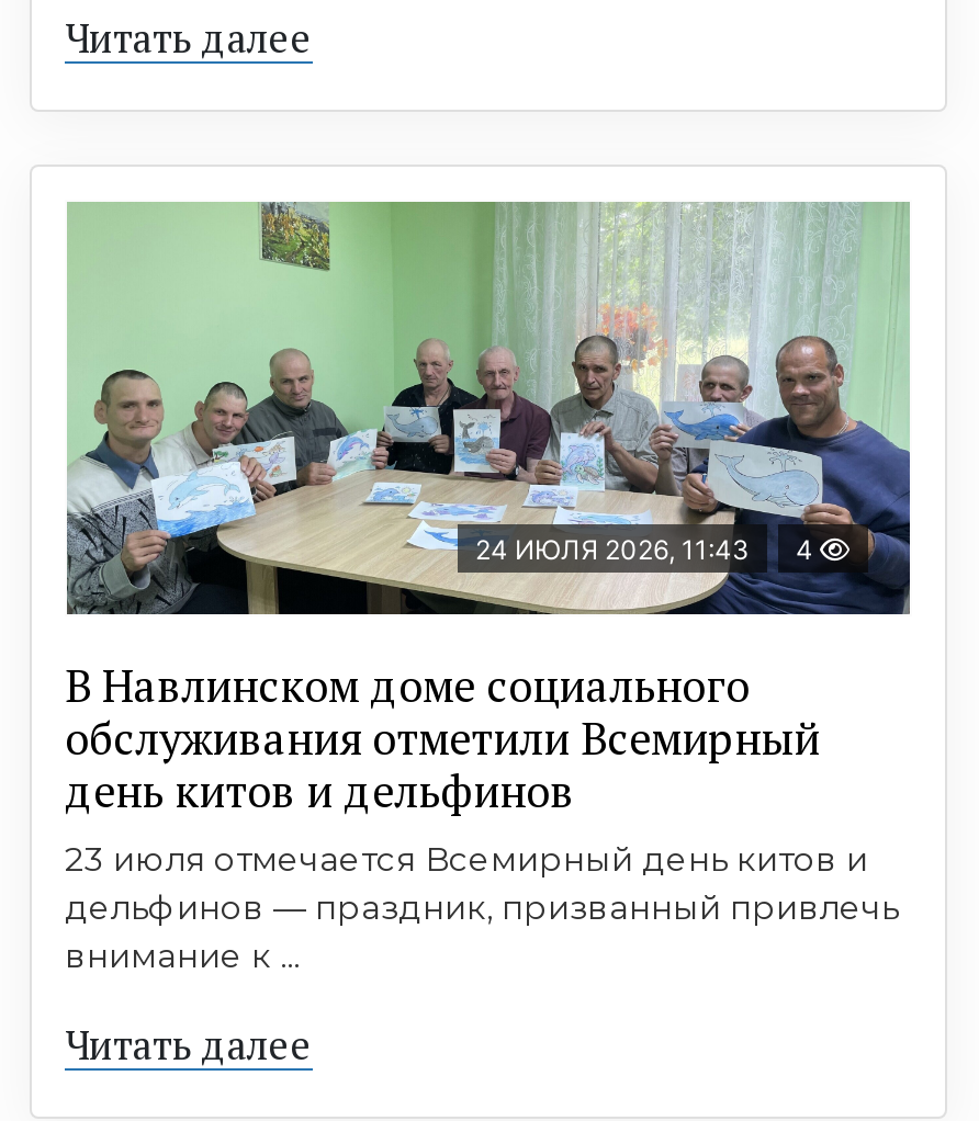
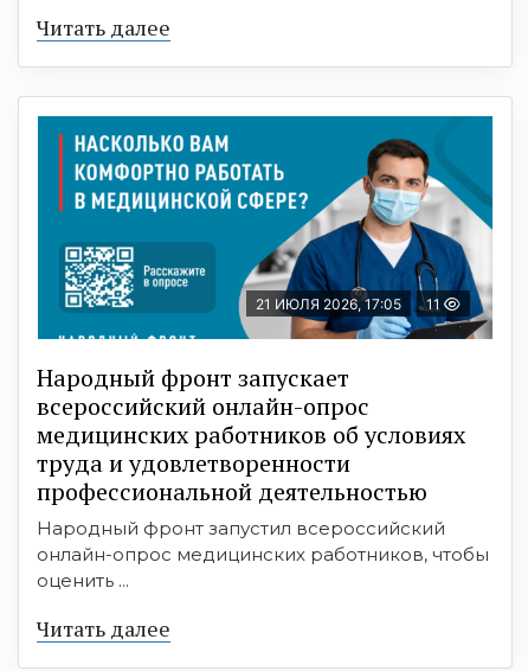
- [image]
- 24 ИЮЛЯ 2026, 11:43
- 4
+ [image]
+ 21 ИЮЛЯ 2026, 17:05
+ 11

- В Навлинском доме социального
- обслуживания отметили Всемирный
- день китов и дельфинов
- 23 июля отмечается Всемирный день китов и
- дельфинов — праздник, призванный привлечь
- внимание к ...
+ Народный фронт запускает
+ всероссийский онлайн-опрос
+ медицинских работников об условиях
+ труда и удовлетворенности
+ профессиональной деятельностью
+ Народный фронт запустил всероссийский
+ онлайн-опрос медицинских работников, чтобы
+ оценить ...
